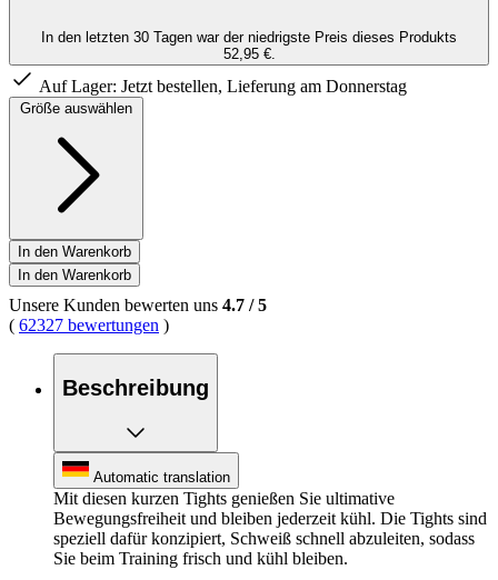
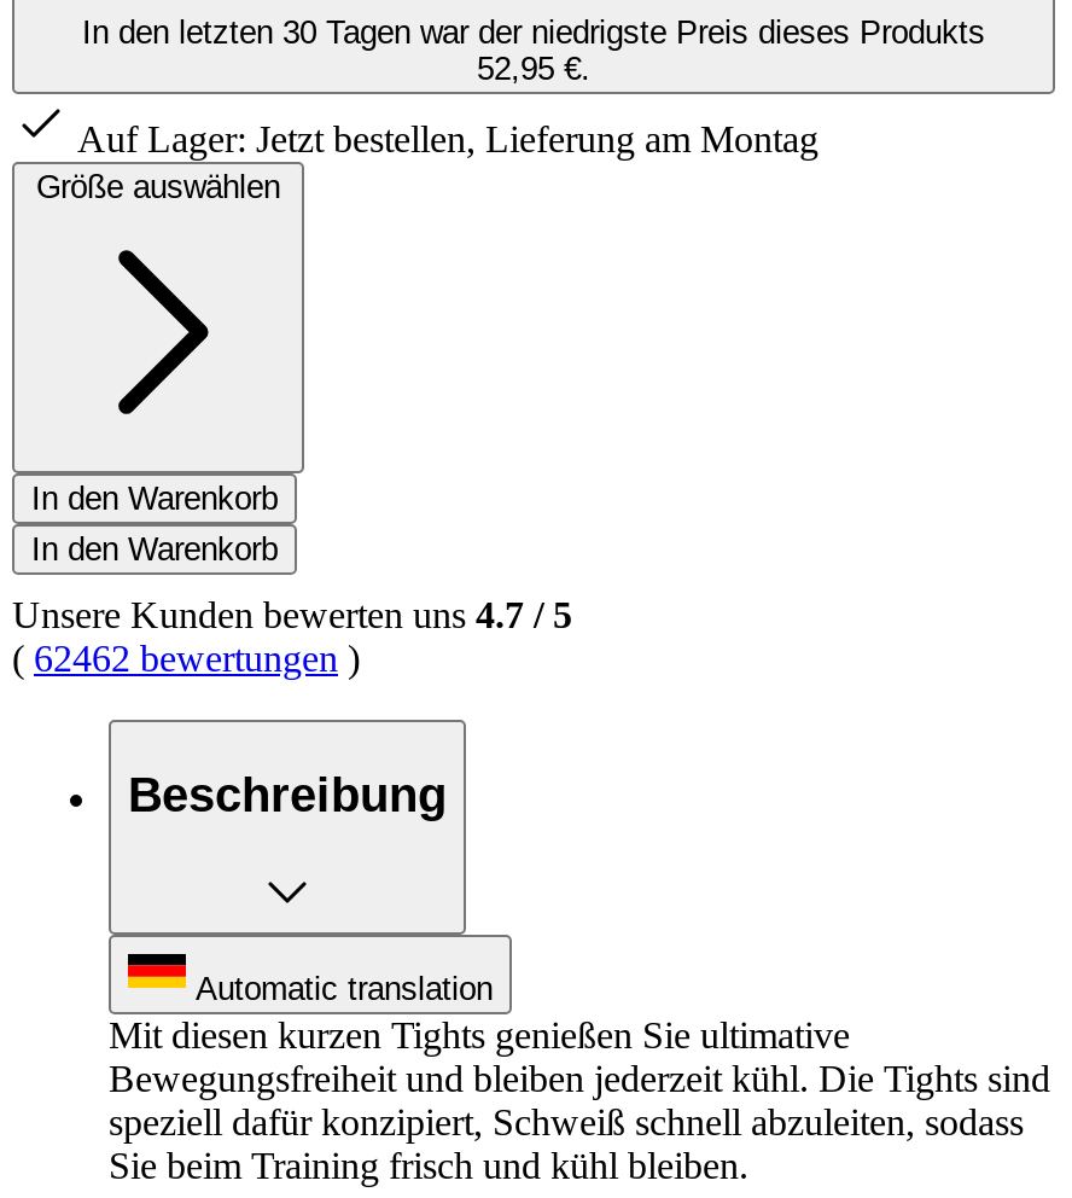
- Auf Lager: Jetzt bestellen, Lieferung am Donnerstag
+ Auf Lager: Jetzt bestellen, Lieferung am Montag

- (62327 bewertungen)
+ (62462 bewertungen)
